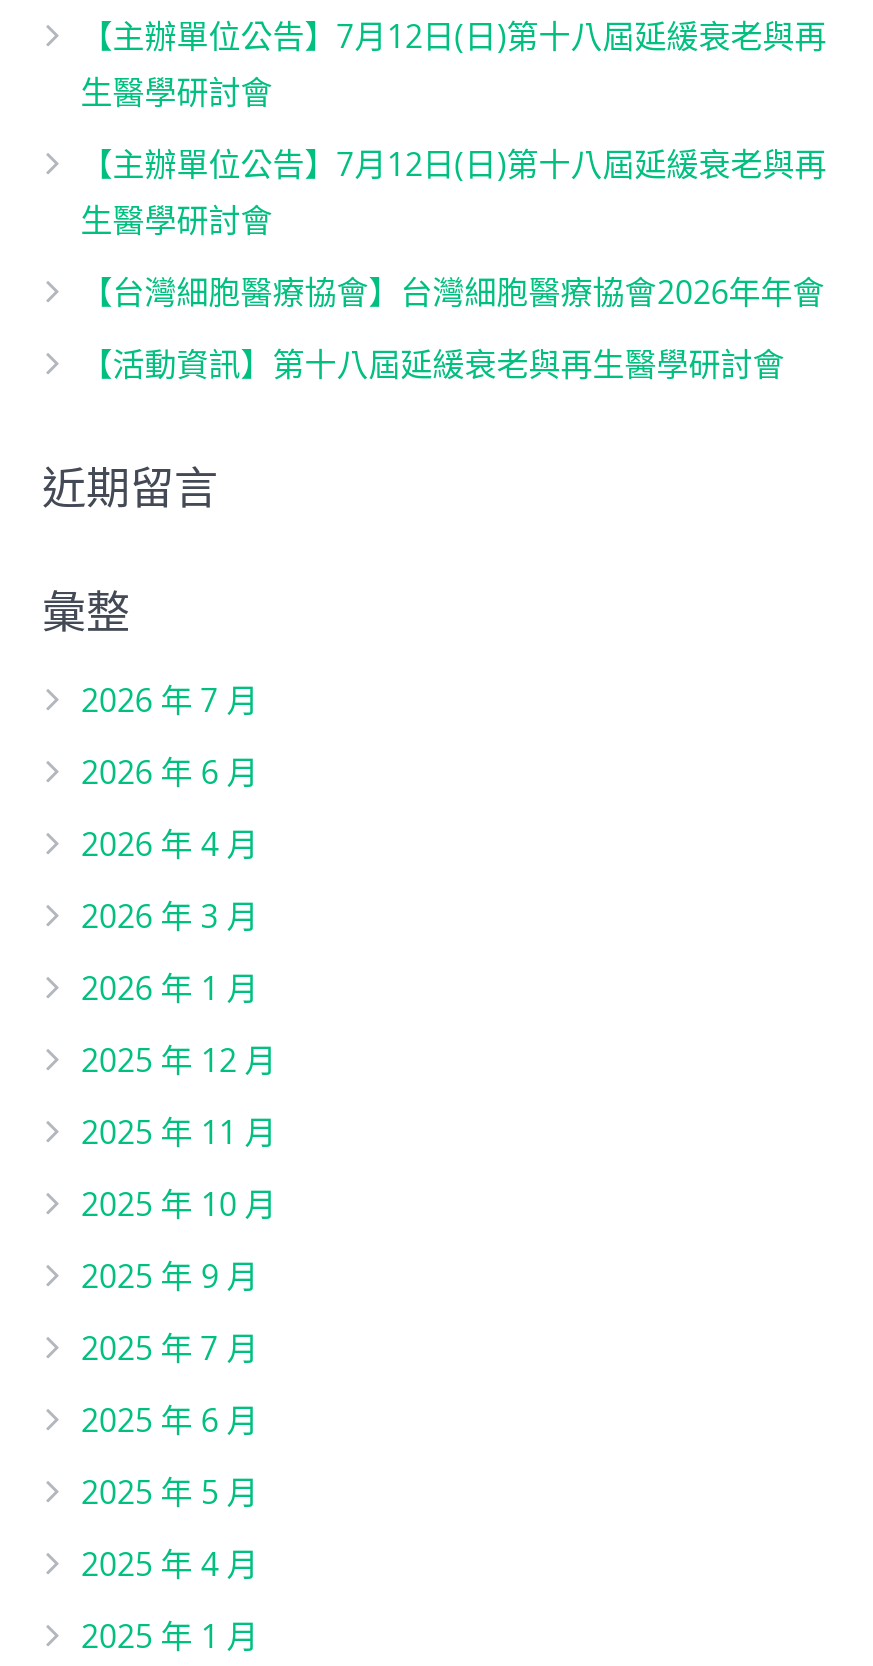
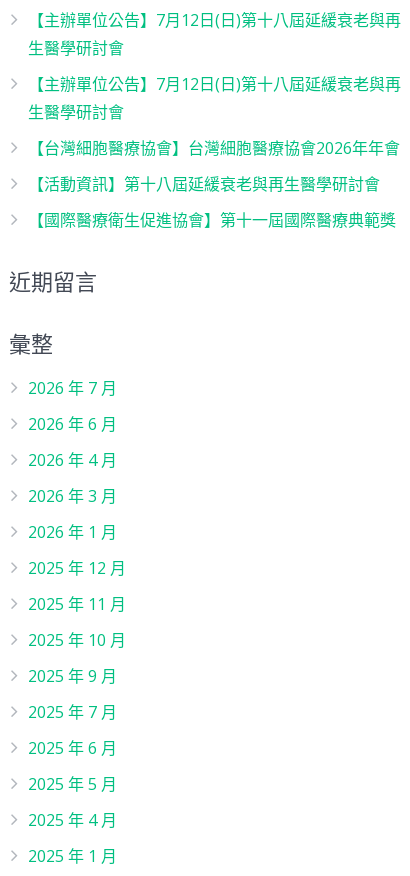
+ 【國際醫療衛生促進協會】第十一屆國際醫療典範獎
